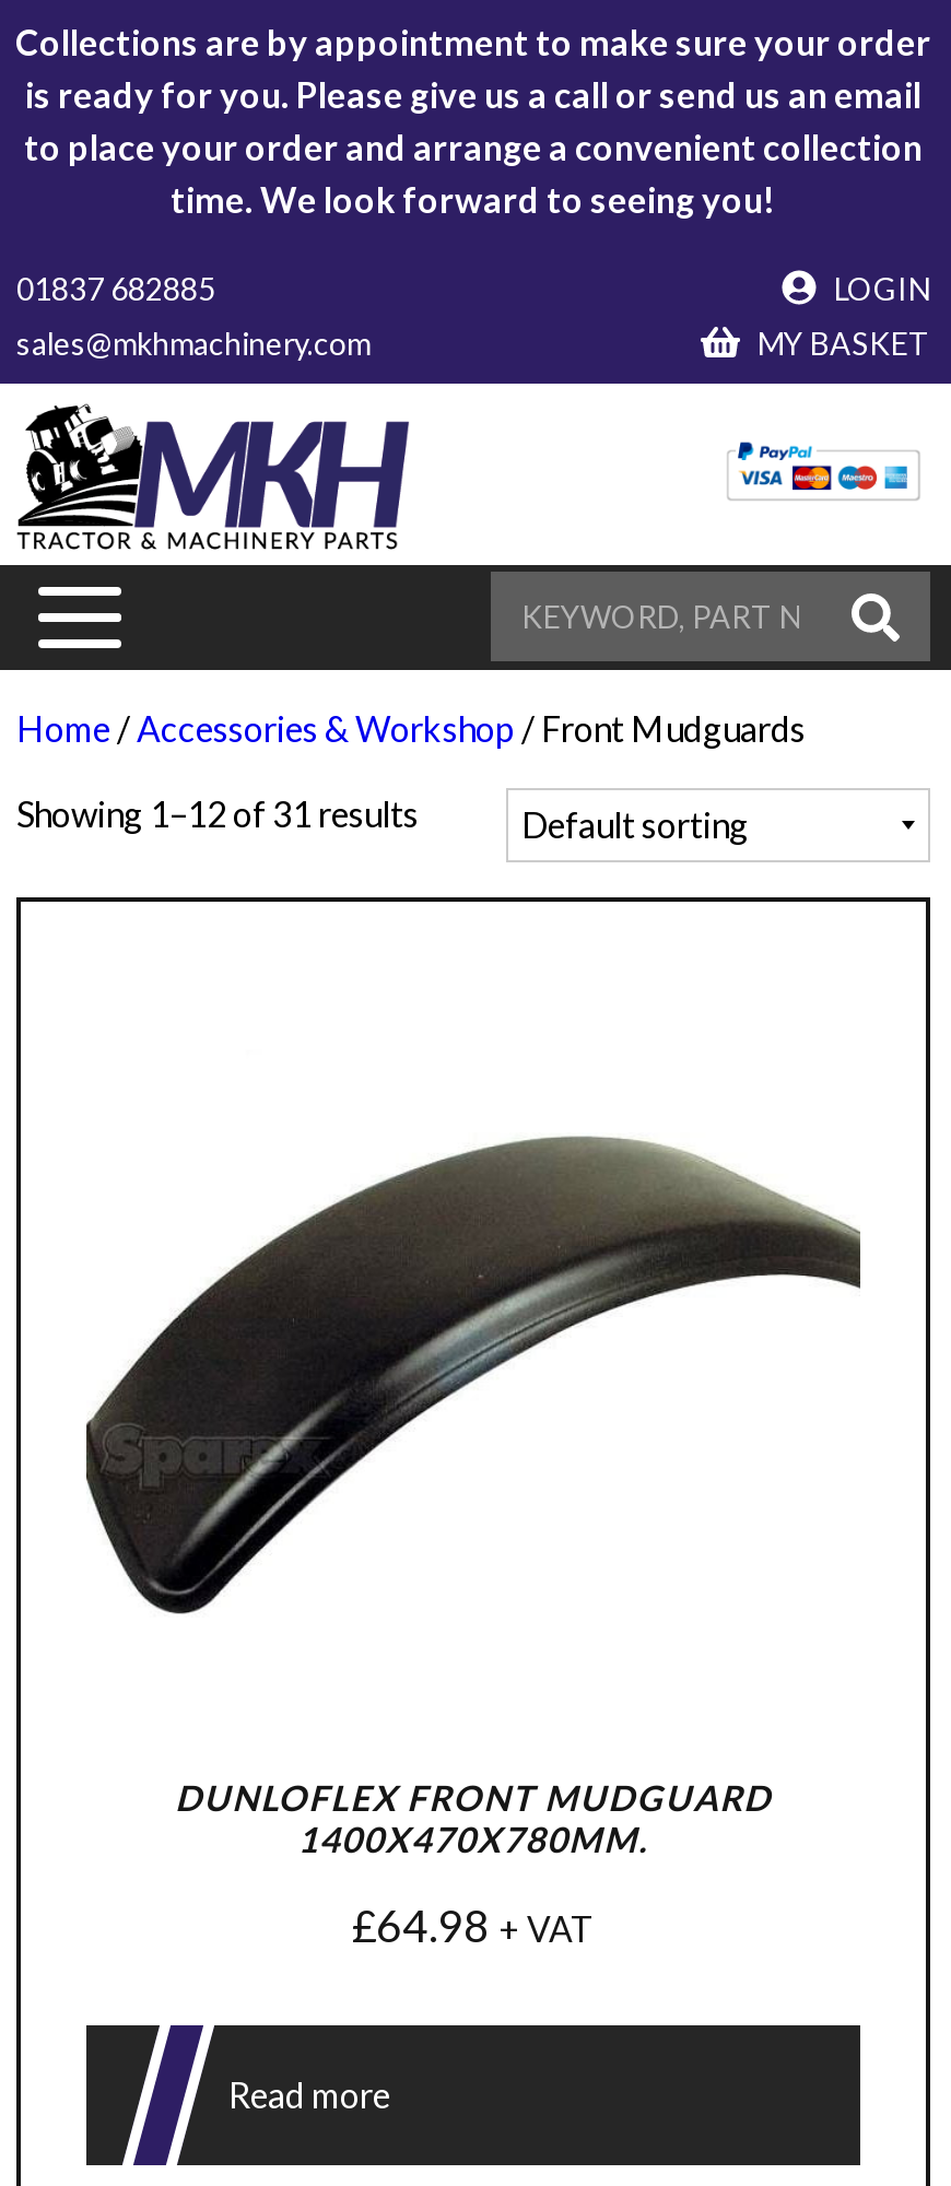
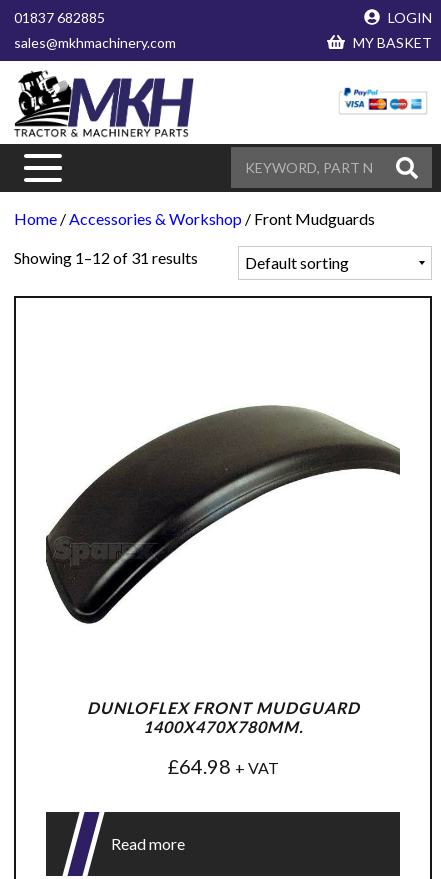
- Collections are by appointment to make sure your order
- is ready for you. Please give us a call or send us an email
- to place your order and arrange a convenient collection
- time. We look forward to seeing you!
